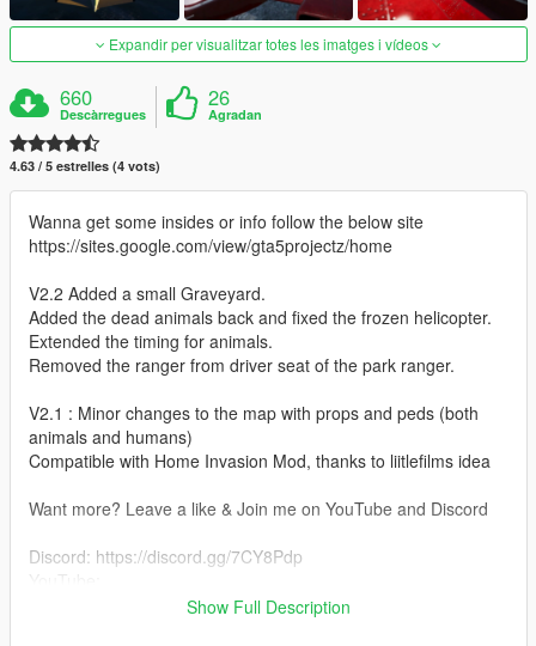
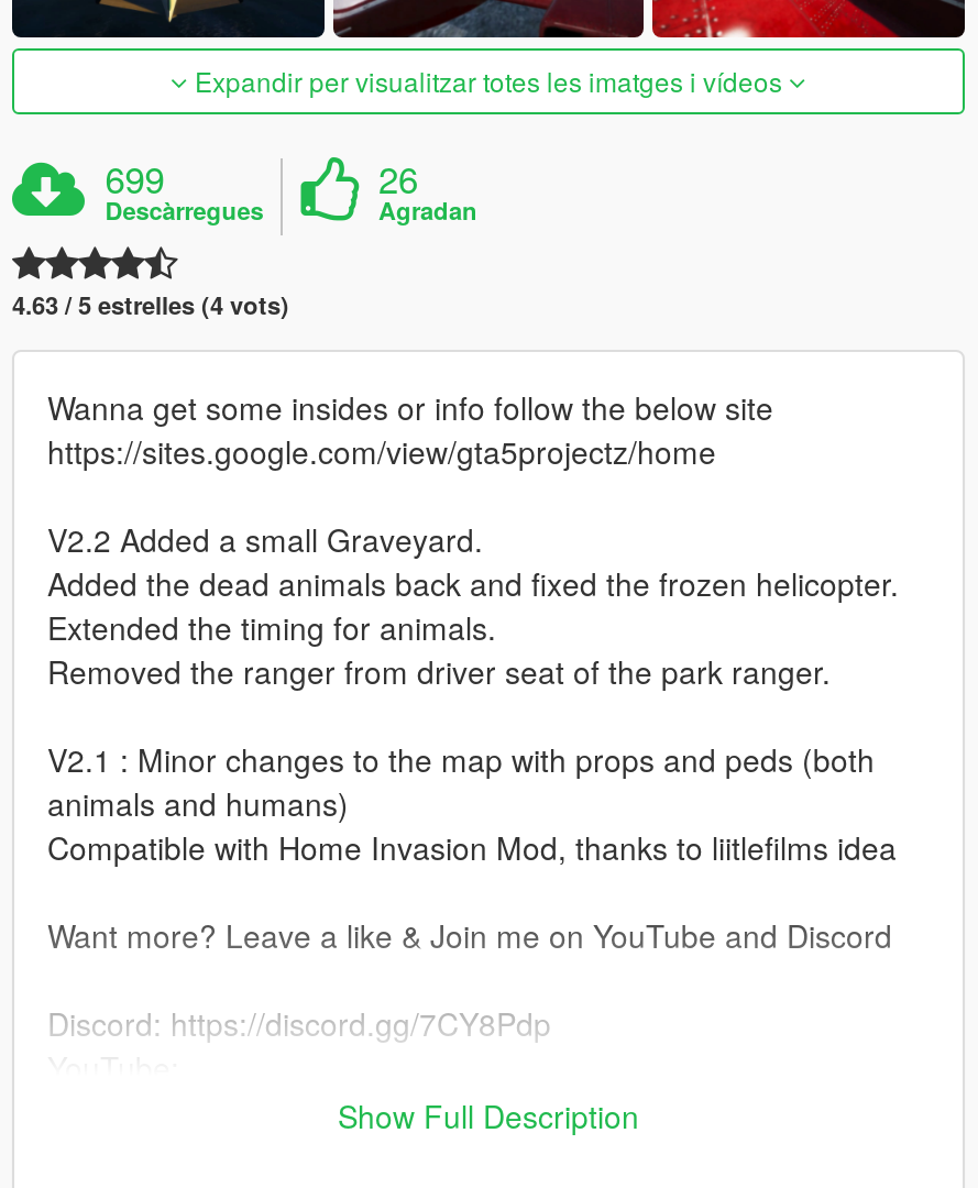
- 660
+ 699
